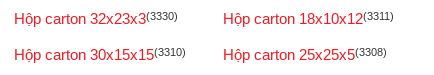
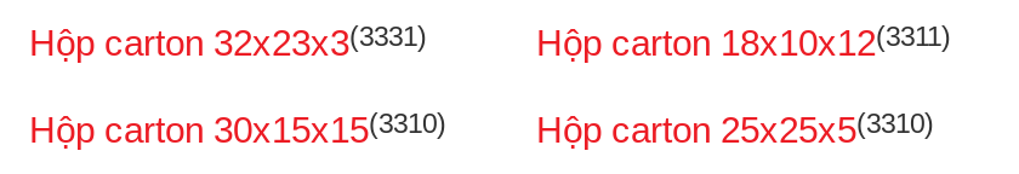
- Hộp carton 32x23x3(3330)
+ Hộp carton 32x23x3(3331)

- Hộp carton 25x25x5(3308)
+ Hộp carton 25x25x5(3310)
